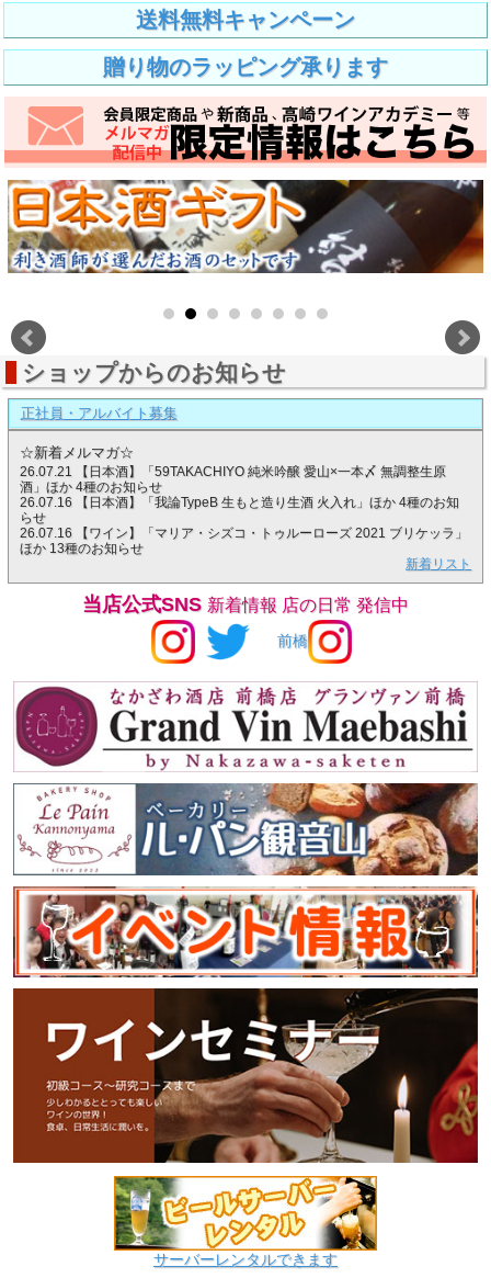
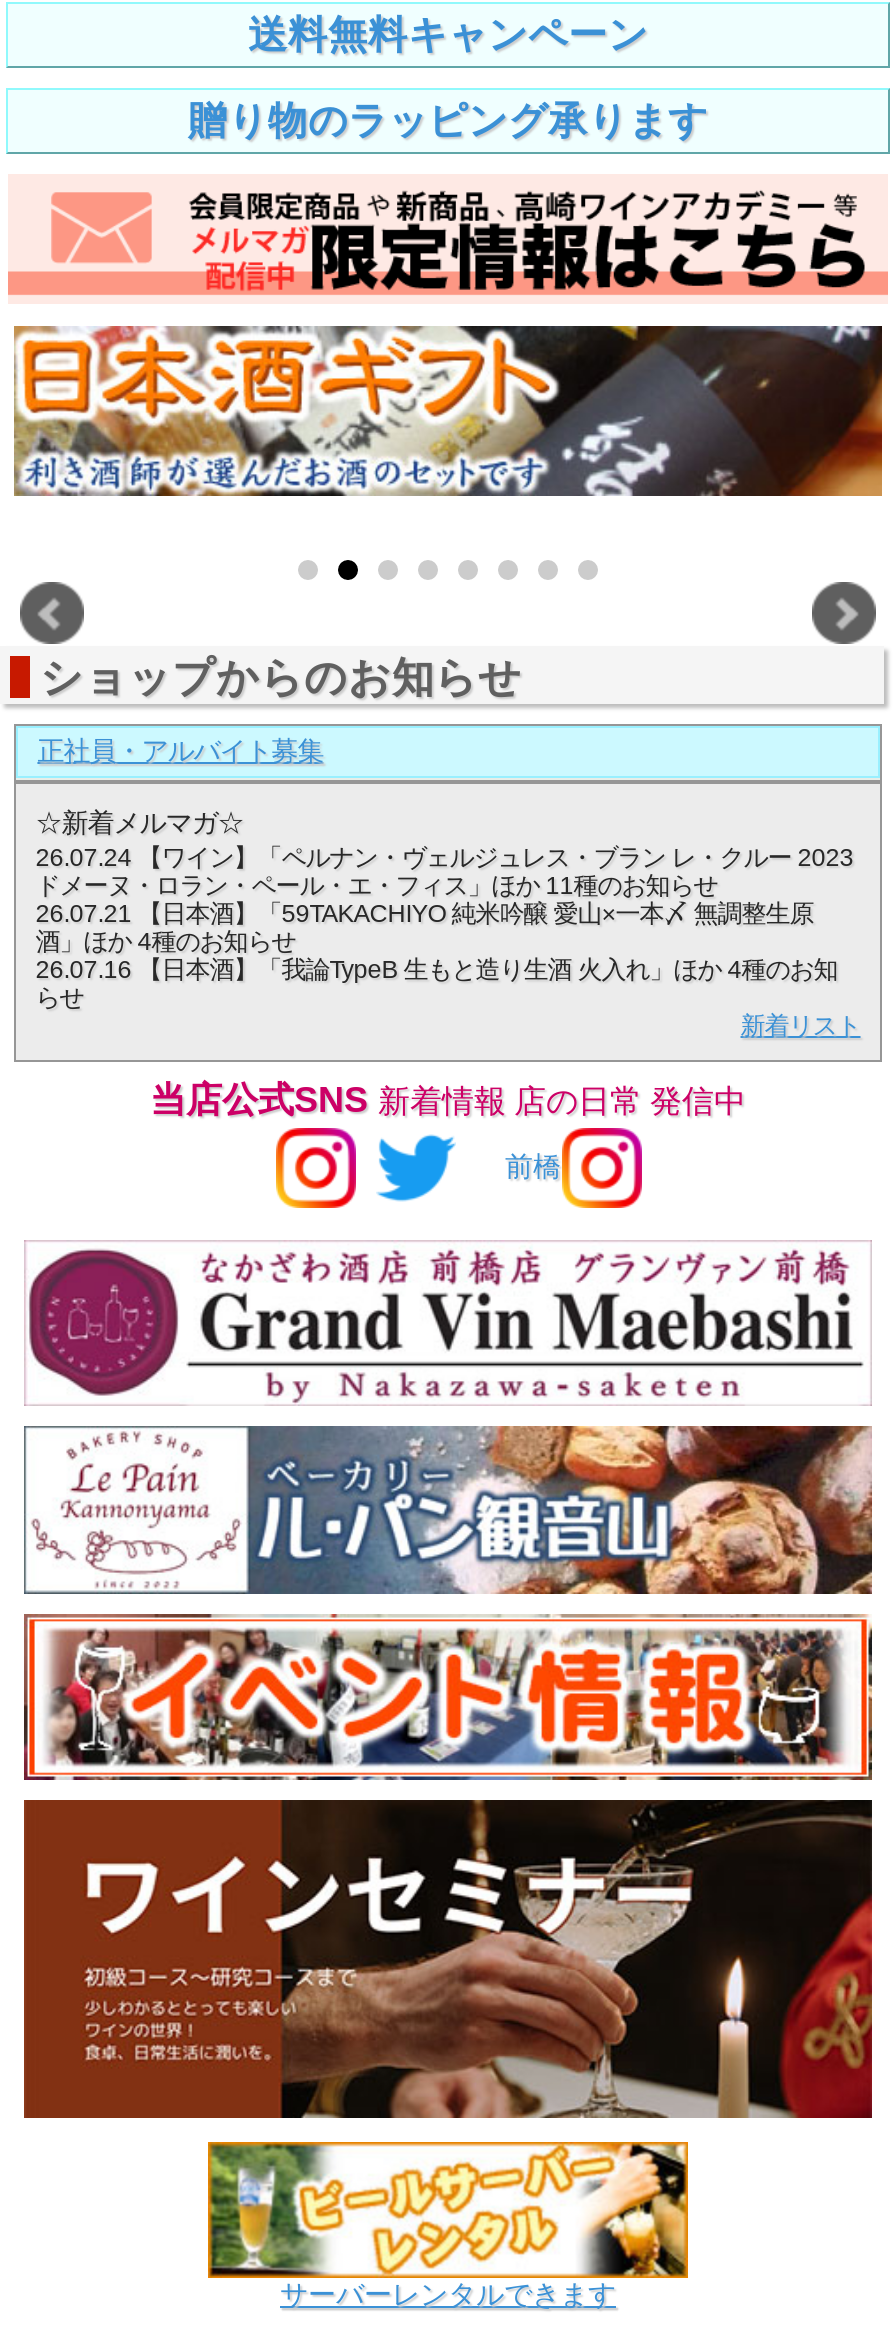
+ 26.07.24 【ワイン】「ペルナン・ヴェルジュレス・ブラン レ・クルー 2023
+ ドメーヌ・ロラン・ペール・エ・フィス」ほか 11種のお知らせ

moved down: 26.07.21 【日本酒】「59TAKACHIYO 純米吟醸 愛山×一本〆 無調整生原 | 酒」ほか 4種のお知らせ | 26.07.16 【日本酒】「我論TypeB 生もと造り生酒 火入れ」ほか 4種のお知 | らせ

- 26.07.16 【ワイン】「マリア・シズコ・トゥルーローズ 2021 ブリケッラ」
- ほか 13種のお知らせ
